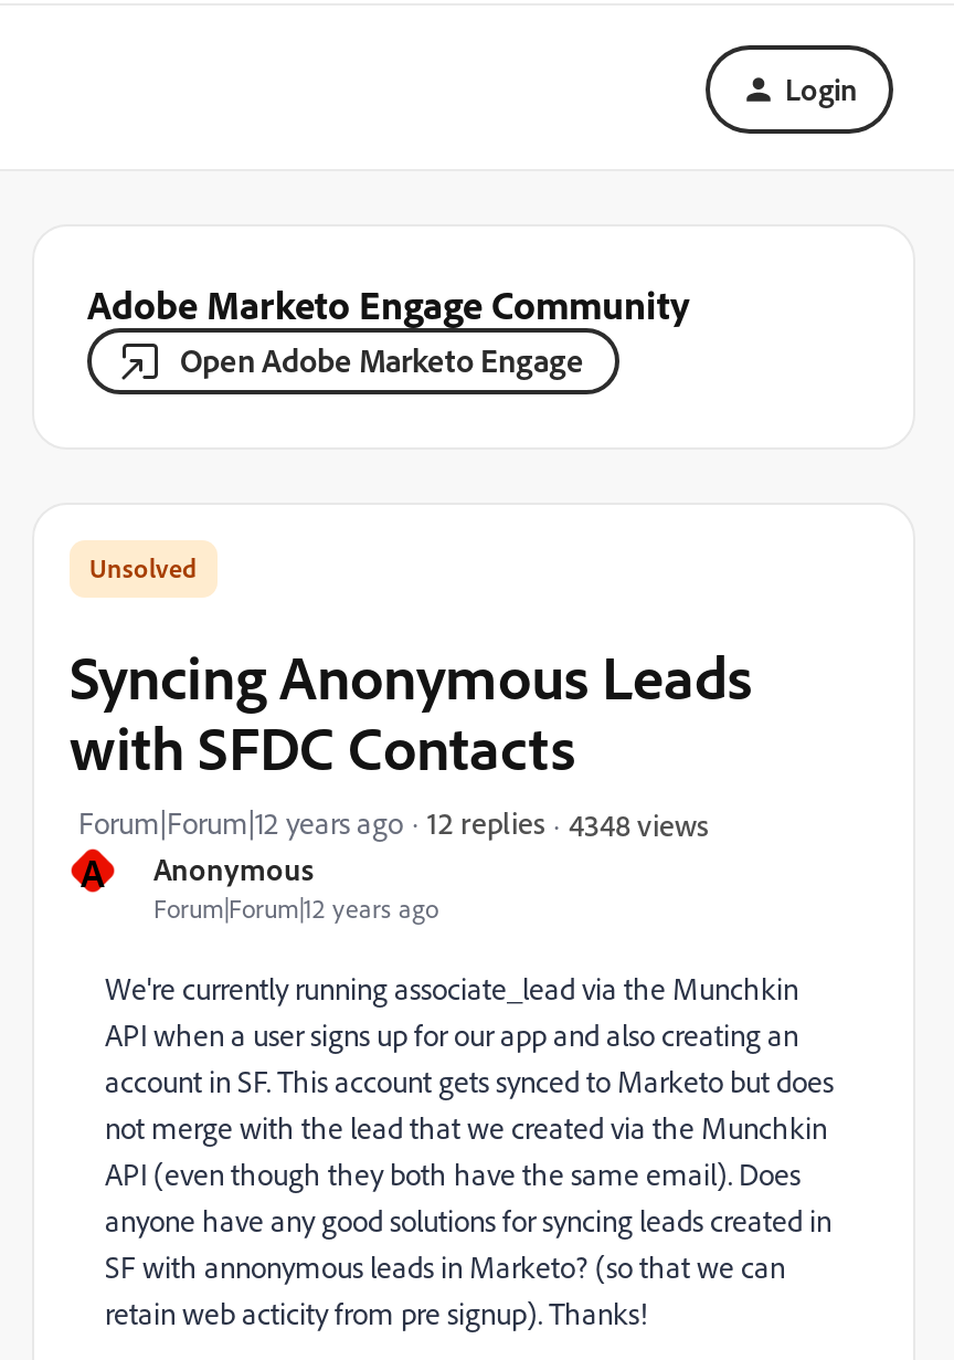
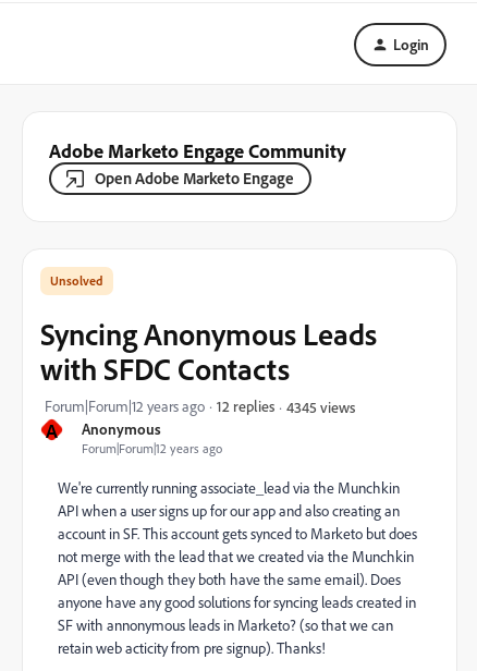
- 4348 views
+ 4345 views
